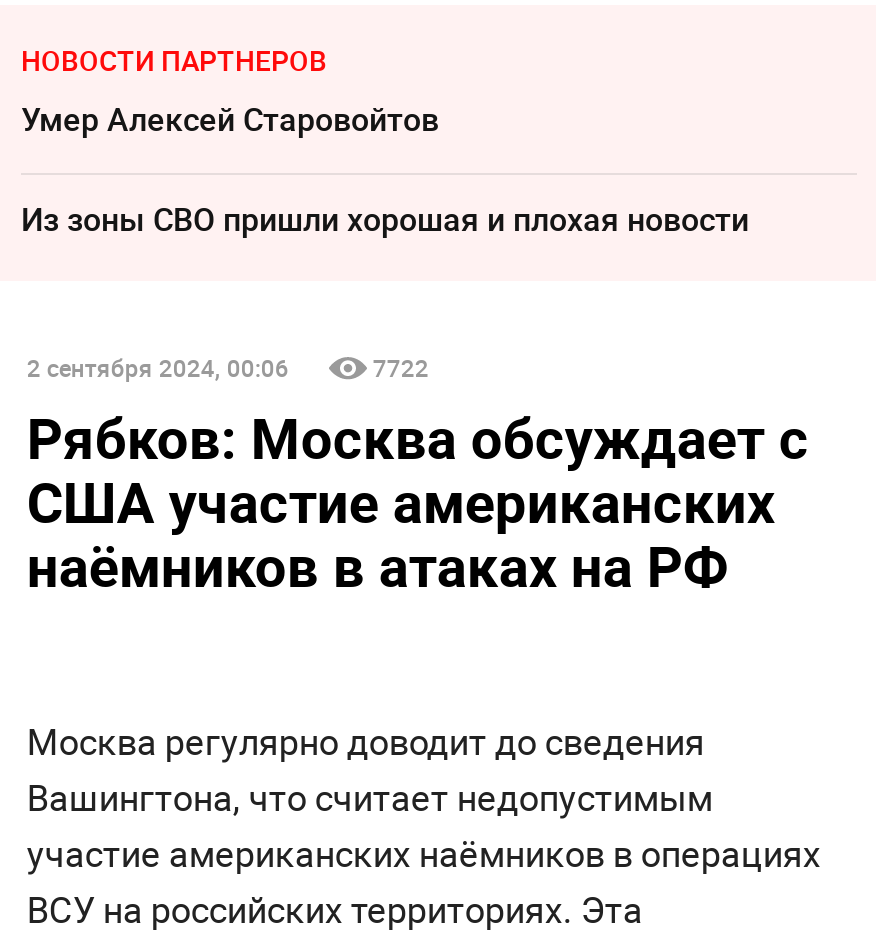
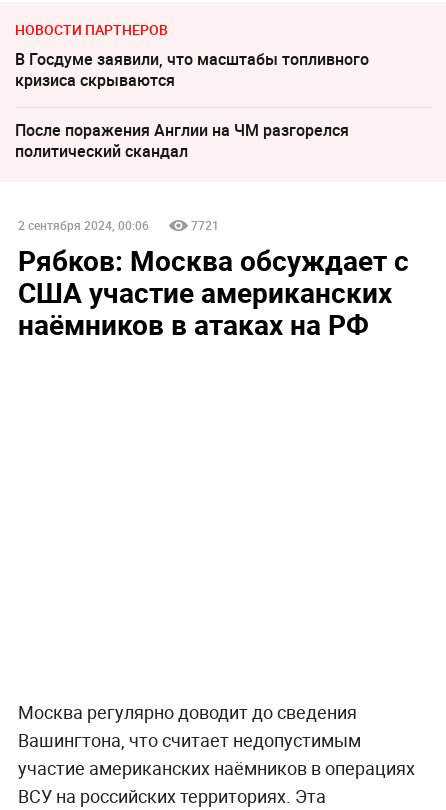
- Умер Алексeй Старовойтов
+ В Госдуме заявили, что масштабы топливного
+ кризиса скрываются

- Из зоны СВО пришли хорошая и плохая новости
+ После поражения Англии на ЧМ разгорелся
+ политический скандал

- 7722
+ 7721
